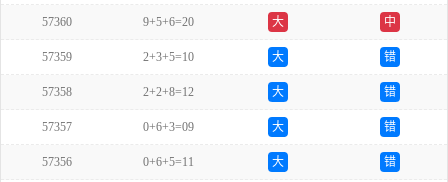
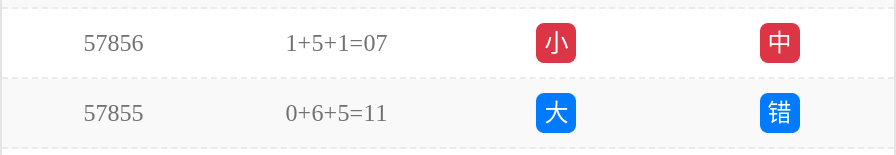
- 57360
- 9+5+6=20
- 大
+ 57856
+ 1+5+1=07
+ 小

- 57359
- 2+3+5=10
- 大
- 错
- 57358
- 2+2+8=12
- 大
- 错
- 57357
- 0+6+3=09
- 大
- 错
- 57356
+ 57855
